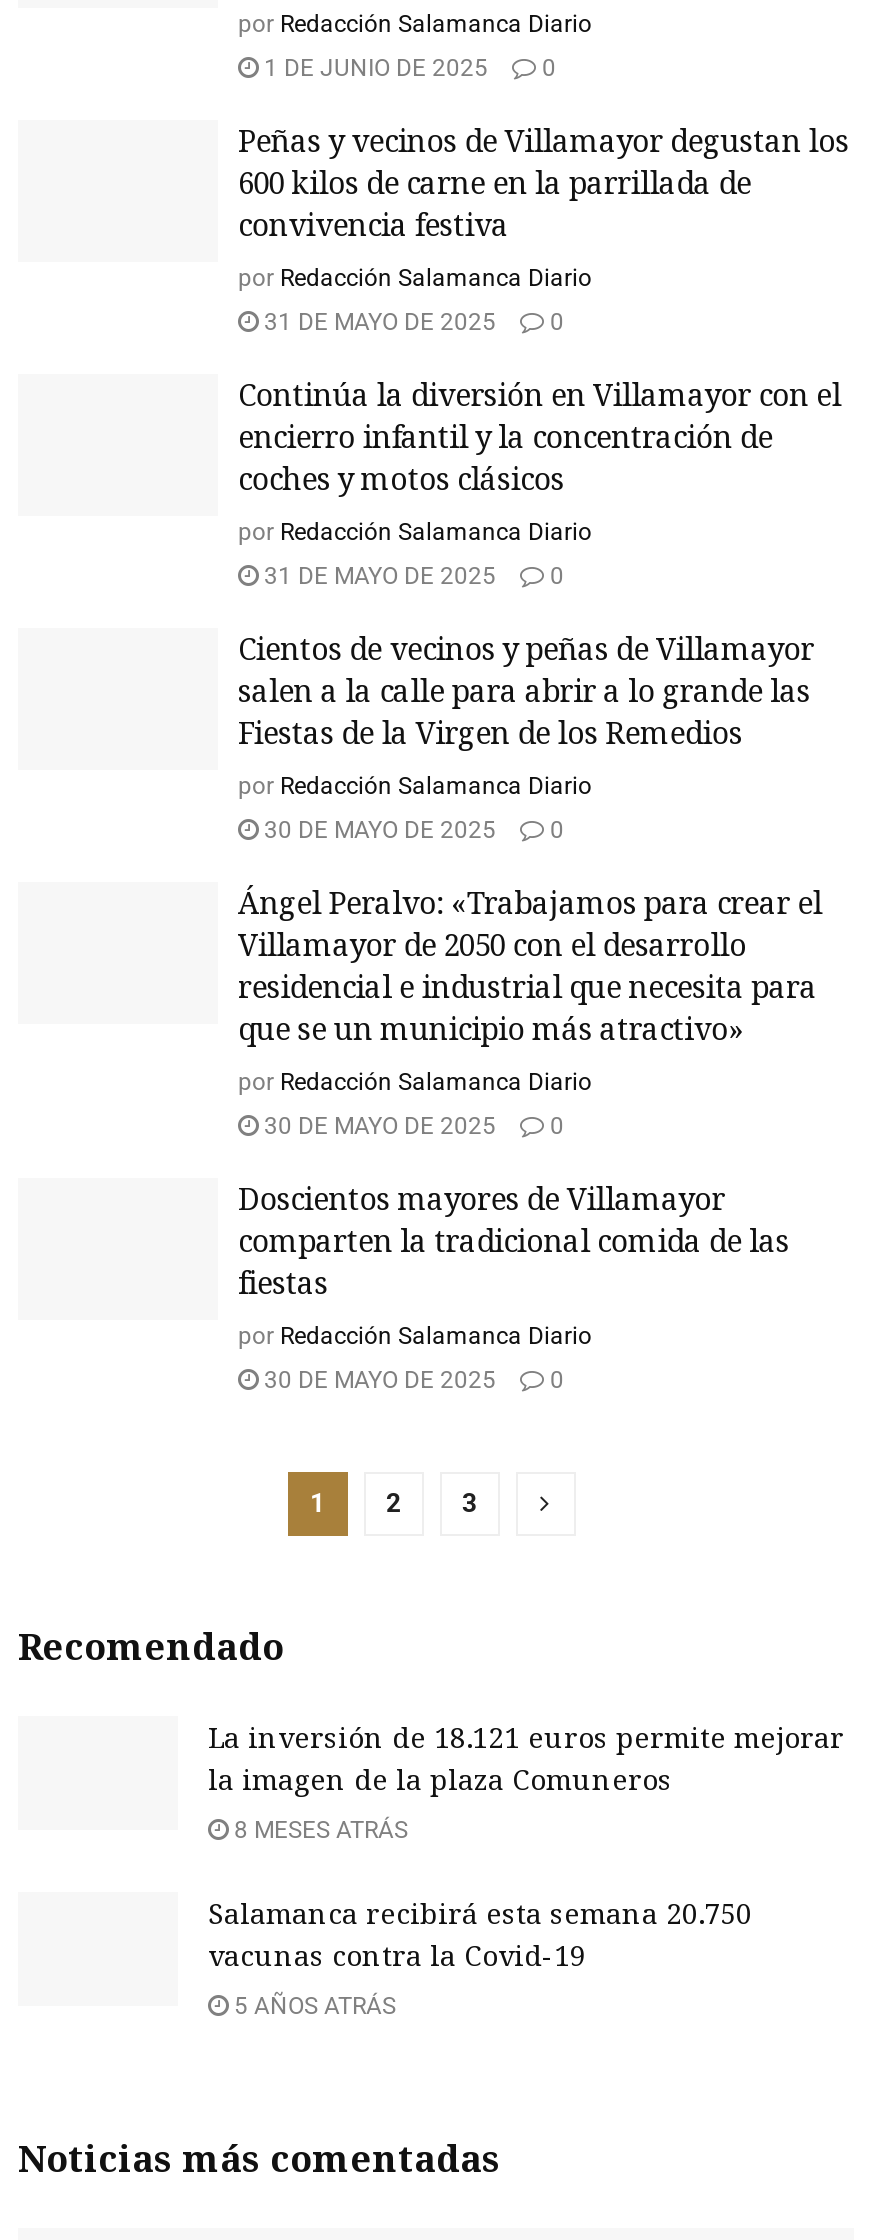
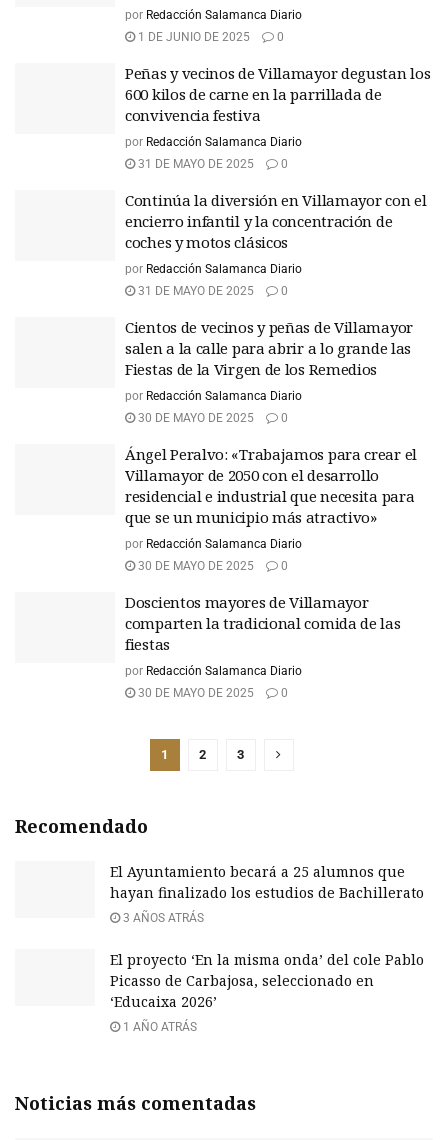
- La inversión de 18.121 euros permite mejorar
- la imagen de la plaza Comuneros
+ El Ayuntamiento becará a 25 alumnos que
+ hayan finalizado los estudios de Bachillerato

- 8 MESES ATRÁS
+ 3 AÑOS ATRÁS

- Salamanca recibirá esta semana 20.750
- vacunas contra la Covid-19
+ El proyecto ‘En la misma onda’ del cole Pablo
+ Picasso de Carbajosa, seleccionado en
+ ‘Educaixa 2026’

- 5 AÑOS ATRÁS
+ 1 AÑO ATRÁS
